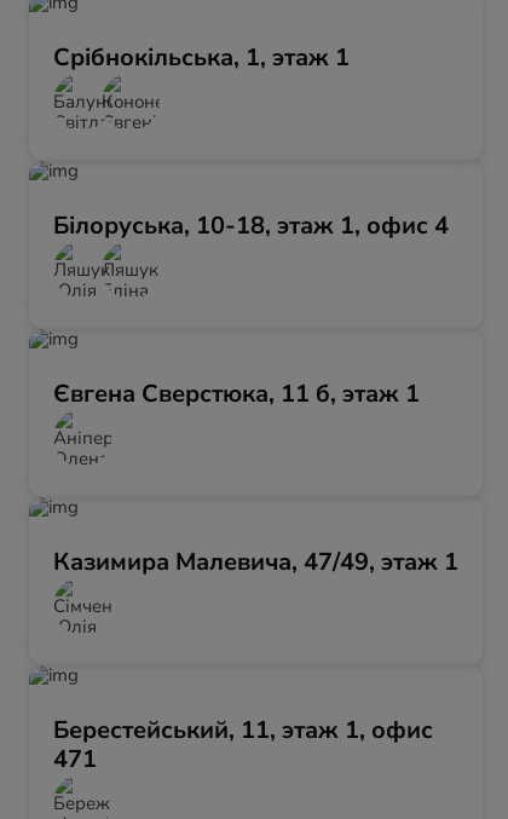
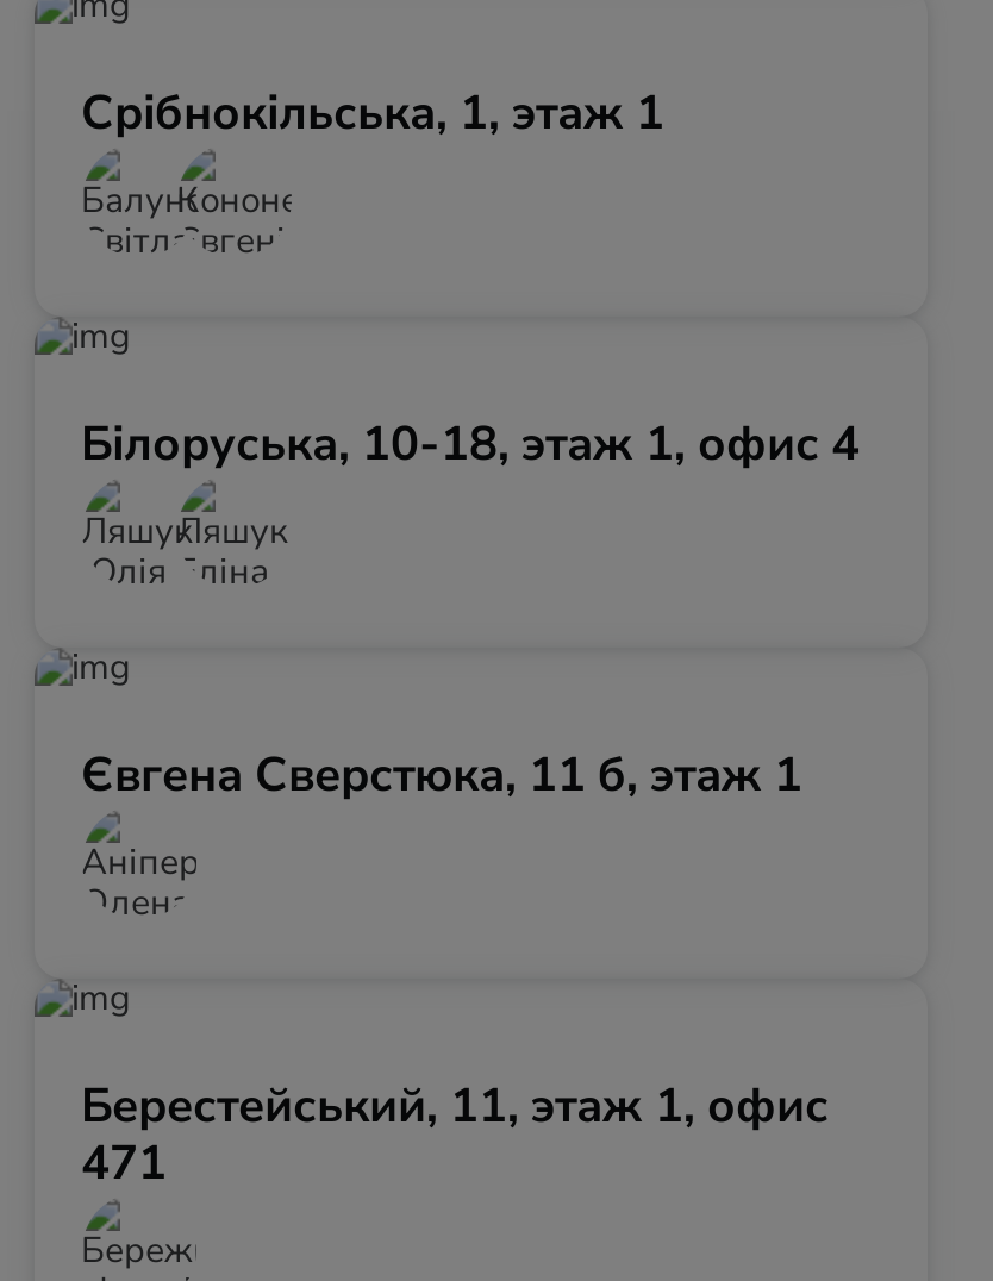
- Казимира Малевича, 47/49, этаж 1
